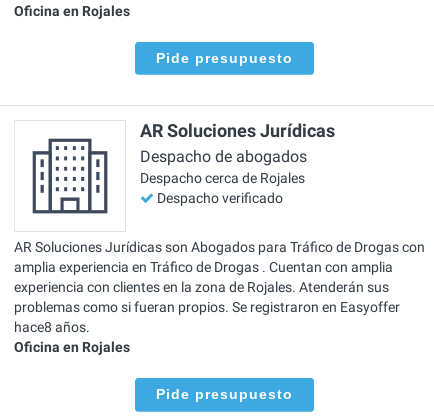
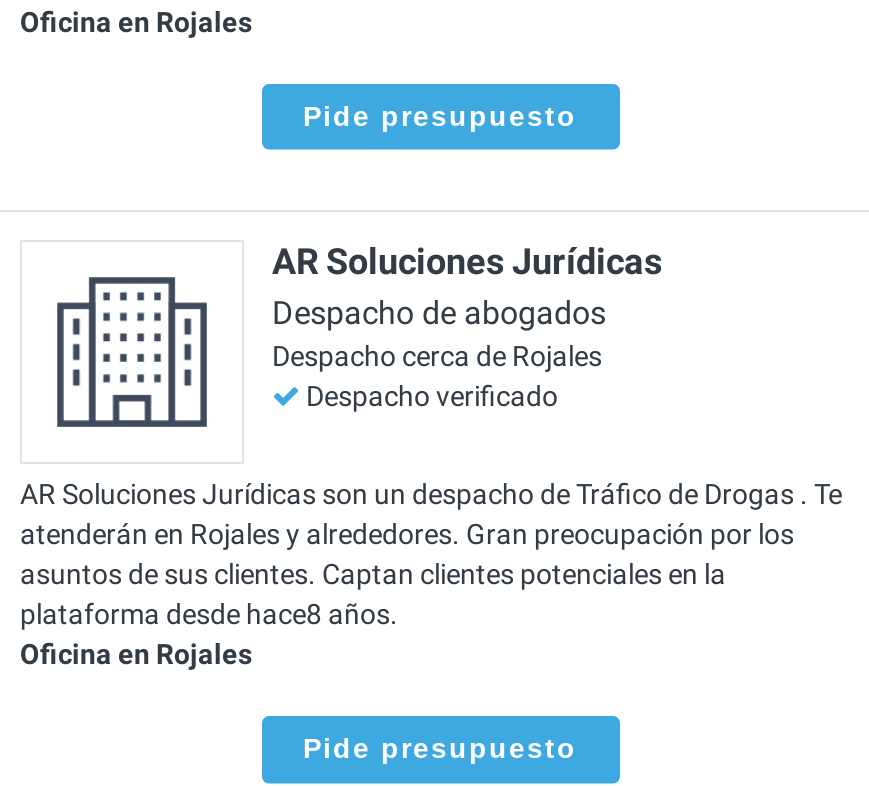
- AR Soluciones Jurídicas son Abogados para Tráfico de Drogas con
- amplia experiencia en Tráfico de Drogas . Cuentan con amplia
- experiencia con clientes en la zona de Rojales. Atenderán sus
- problemas como si fueran propios. Se registraron en Easyoffer
- hace8 años.
+ AR Soluciones Jurídicas son un despacho de Tráfico de Drogas . Te
+ atenderán en Rojales y alrededores. Gran preocupación por los
+ asuntos de sus clientes. Captan clientes potenciales en la
+ plataforma desde hace8 años.
